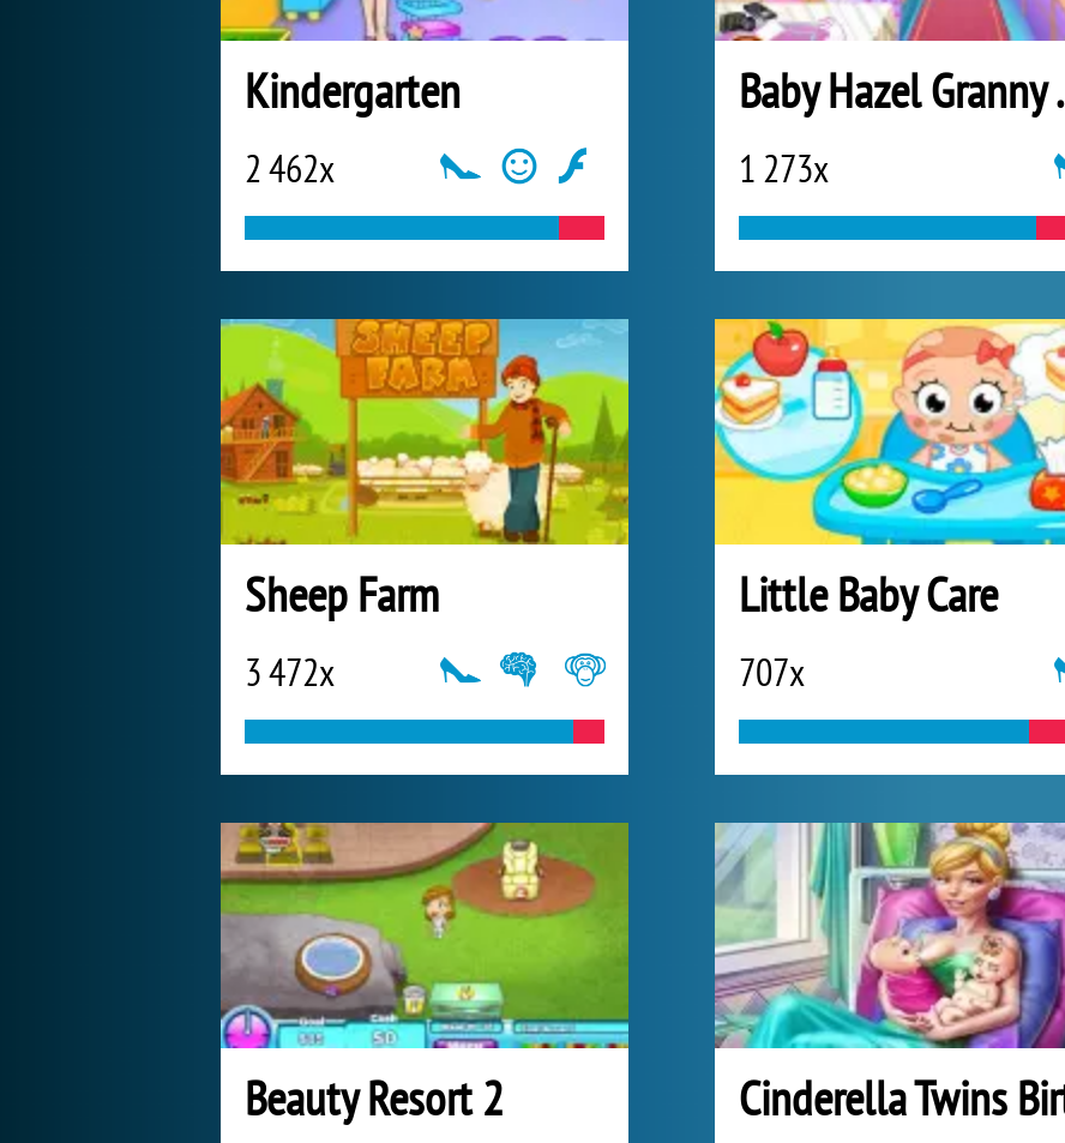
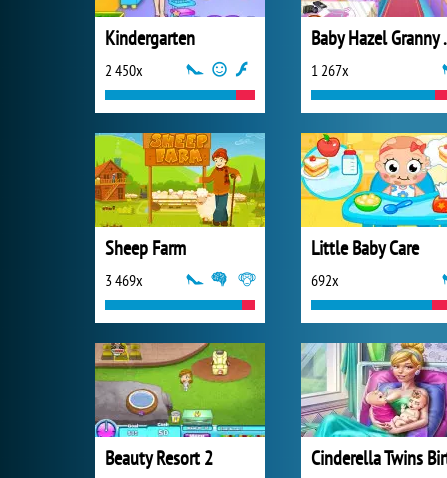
- 2 462x
+ 2 450x

- 1 273x
+ 1 267x

- 3 472x
+ 3 469x

- 707x
+ 692x
